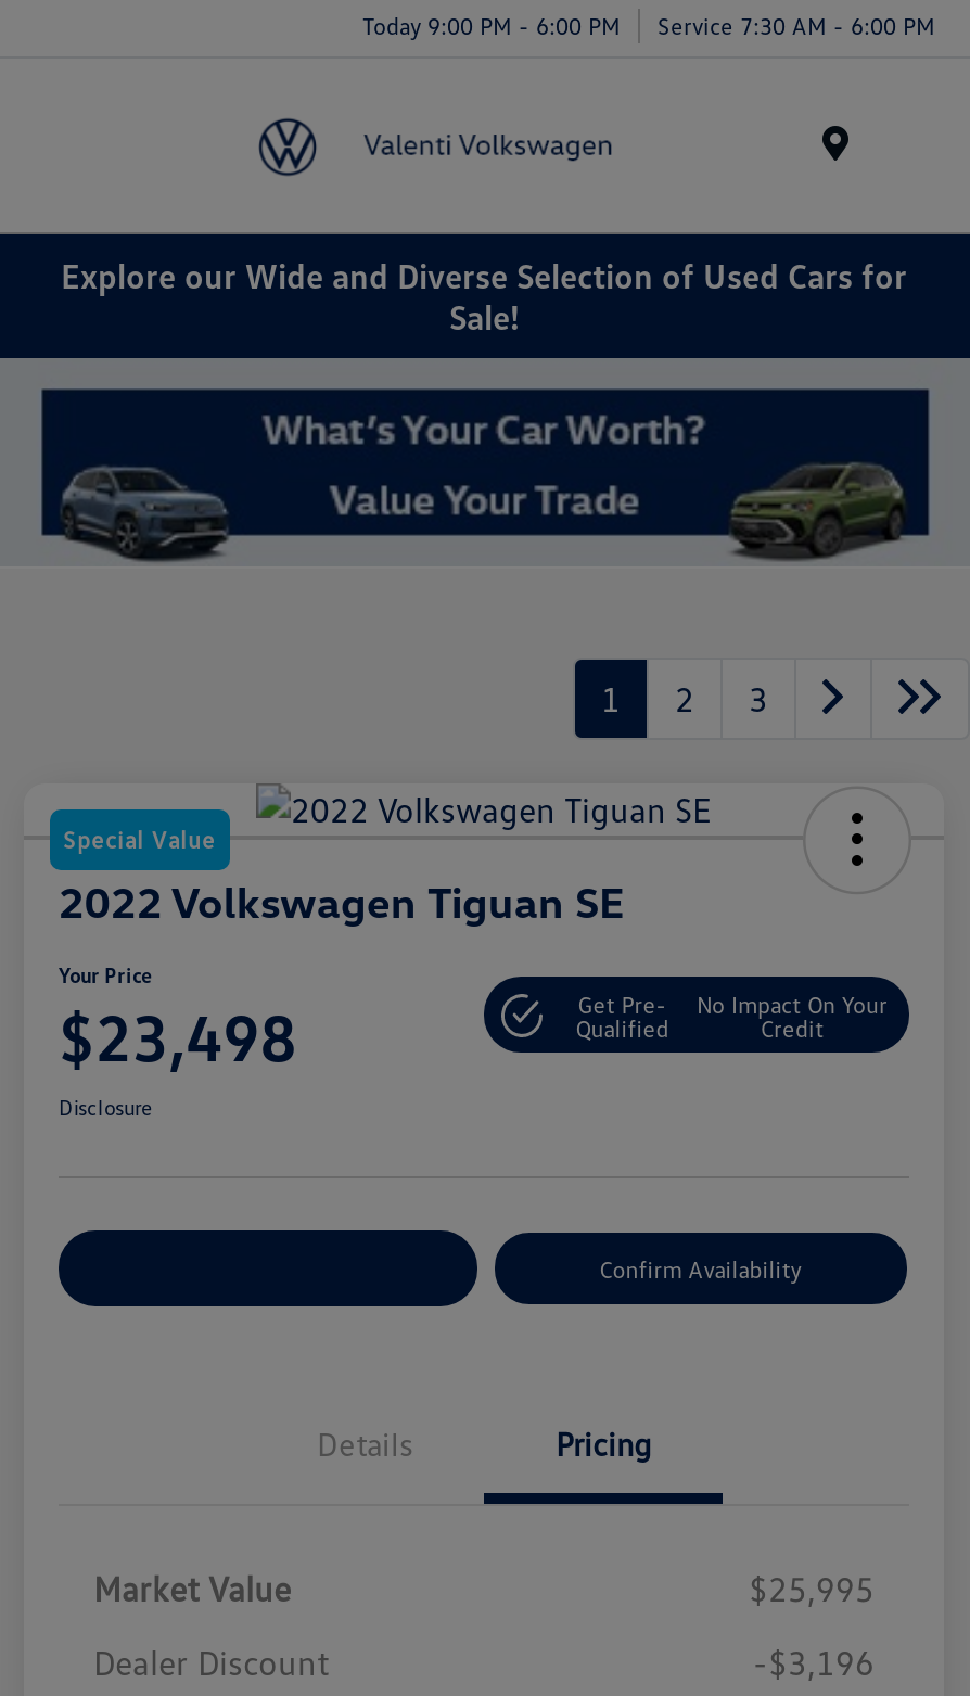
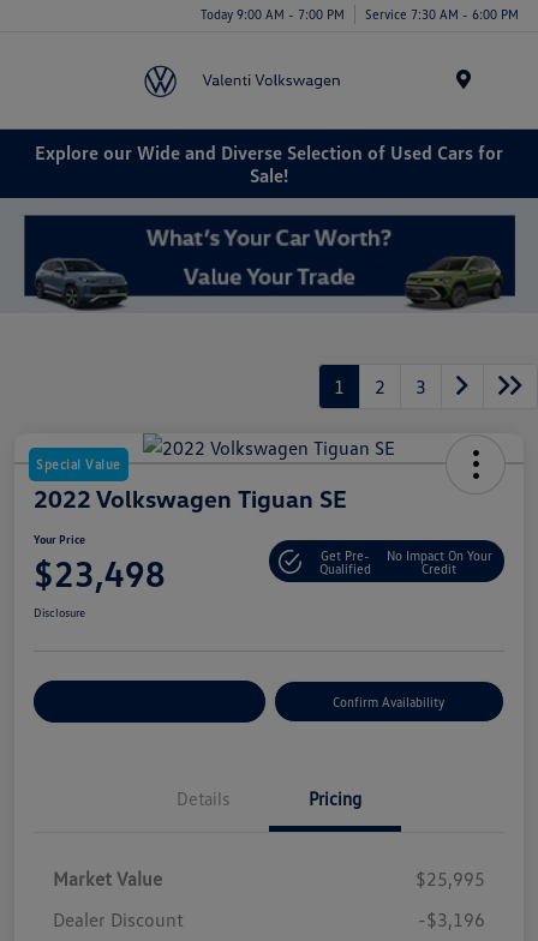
- Today 9:00 PM - 6:00 PM Service 7:30 AM - 6:00 PM
+ Today 9:00 AM - 7:00 PM Service 7:30 AM - 6:00 PM
